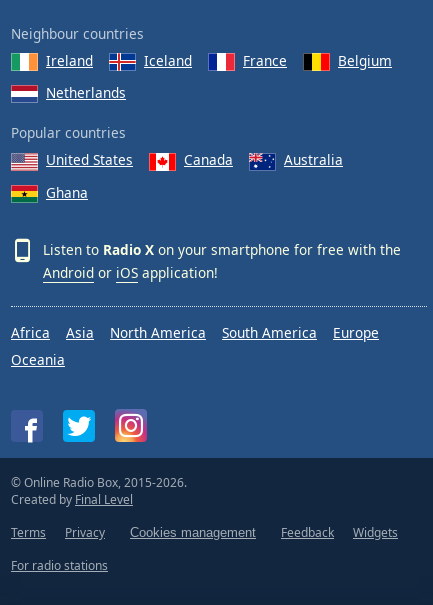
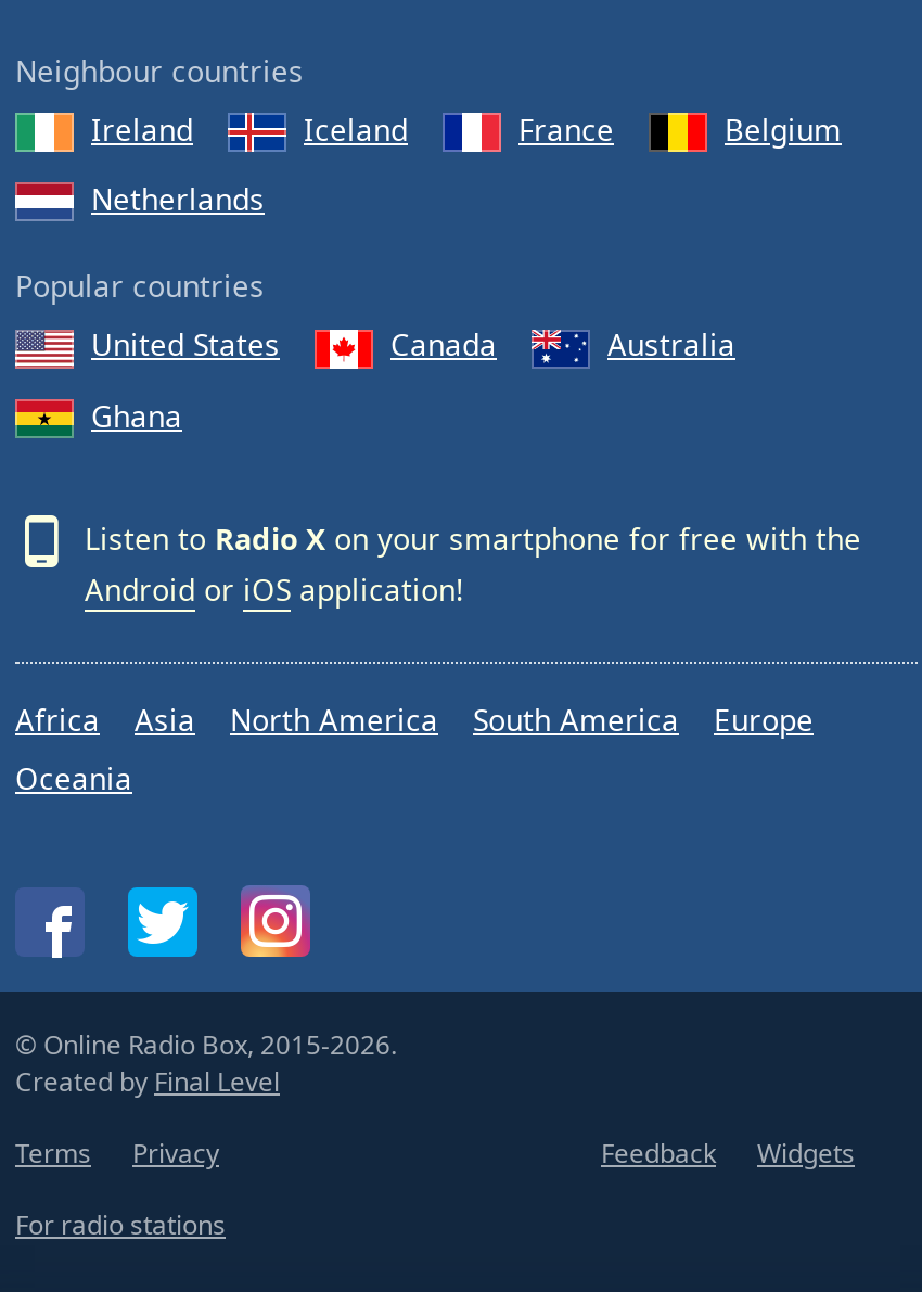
- Cookies management
